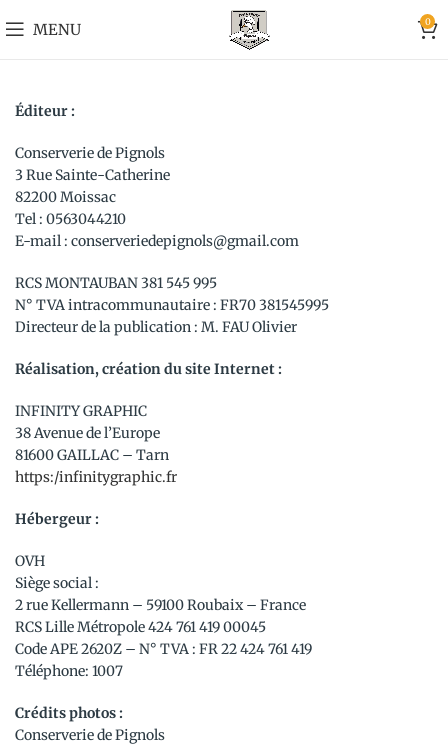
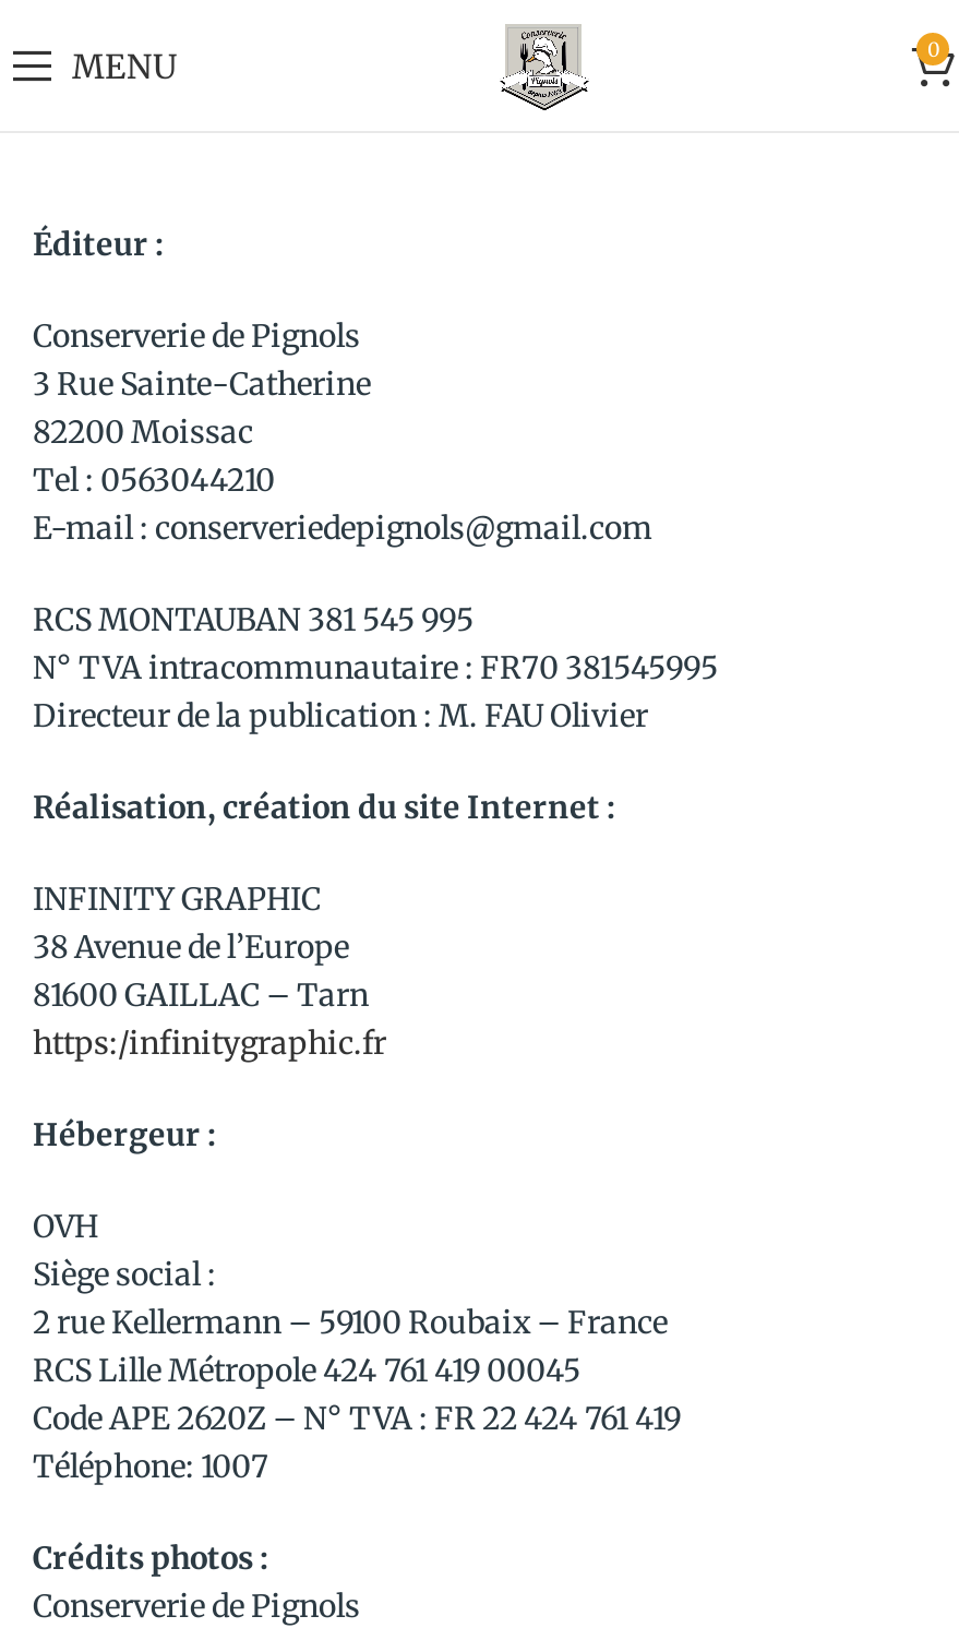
- [image]
+ [image]
